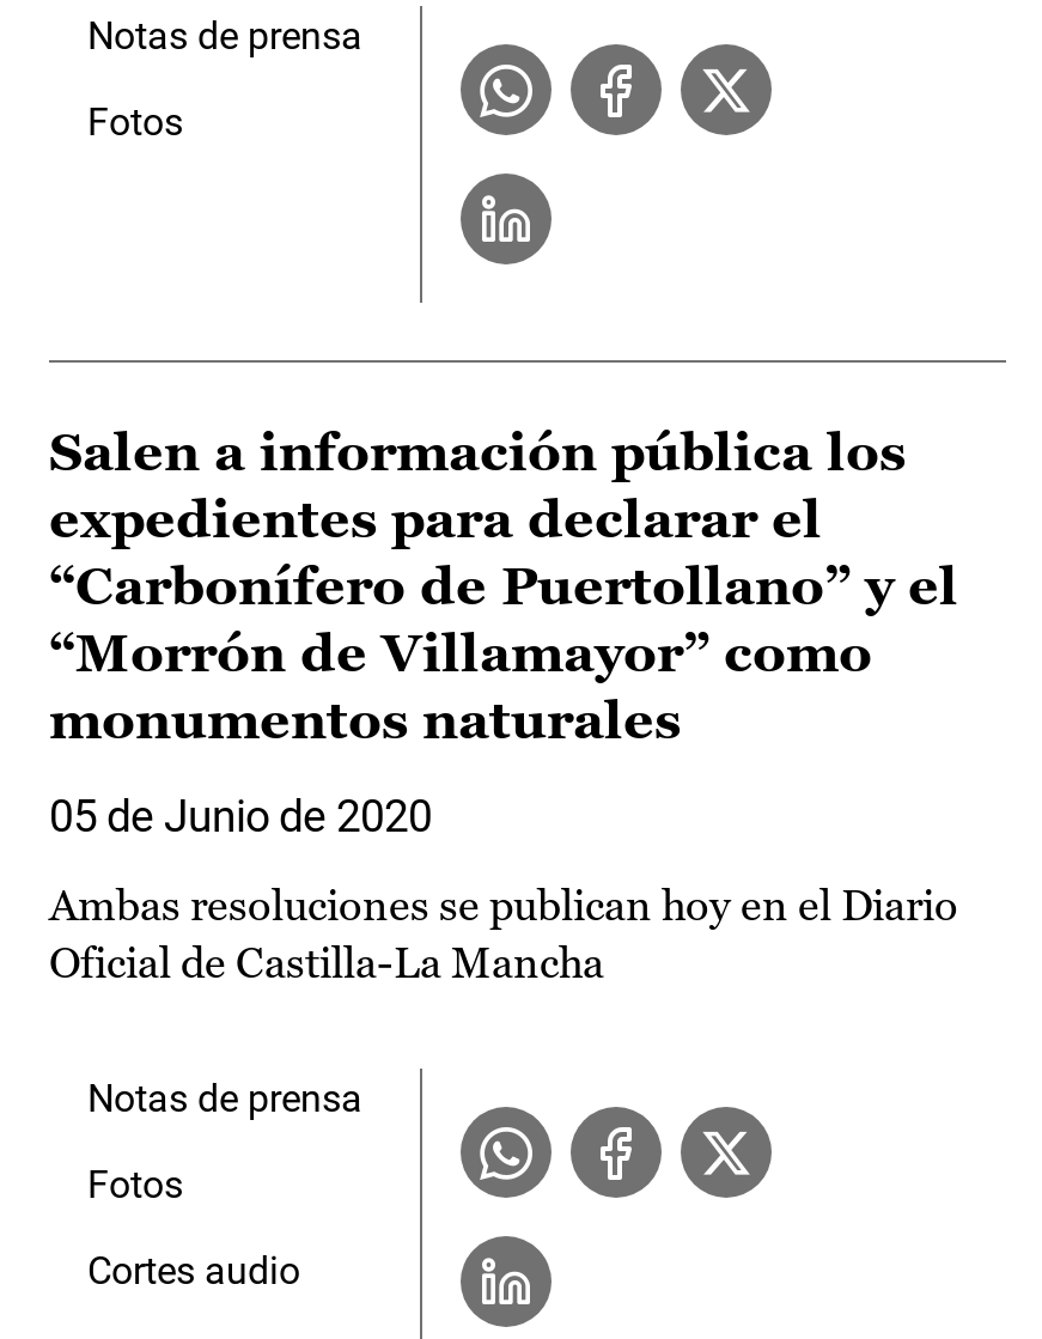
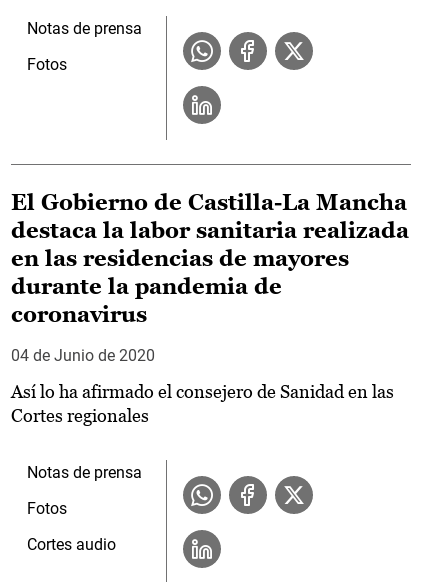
- Salen a información pública los
- expedientes para declarar el
- “Carbonífero de Puertollano” y el
- “Morrón de Villamayor” como
- monumentos naturales
+ El Gobierno de Castilla-La Mancha
+ destaca la labor sanitaria realizada
+ en las residencias de mayores
+ durante la pandemia de
+ coronavirus

- 05 de Junio de 2020
+ 04 de Junio de 2020

- Ambas resoluciones se publican hoy en el Diario
- Oficial de Castilla-La Mancha
+ Así lo ha afirmado el consejero de Sanidad en las
+ Cortes regionales
